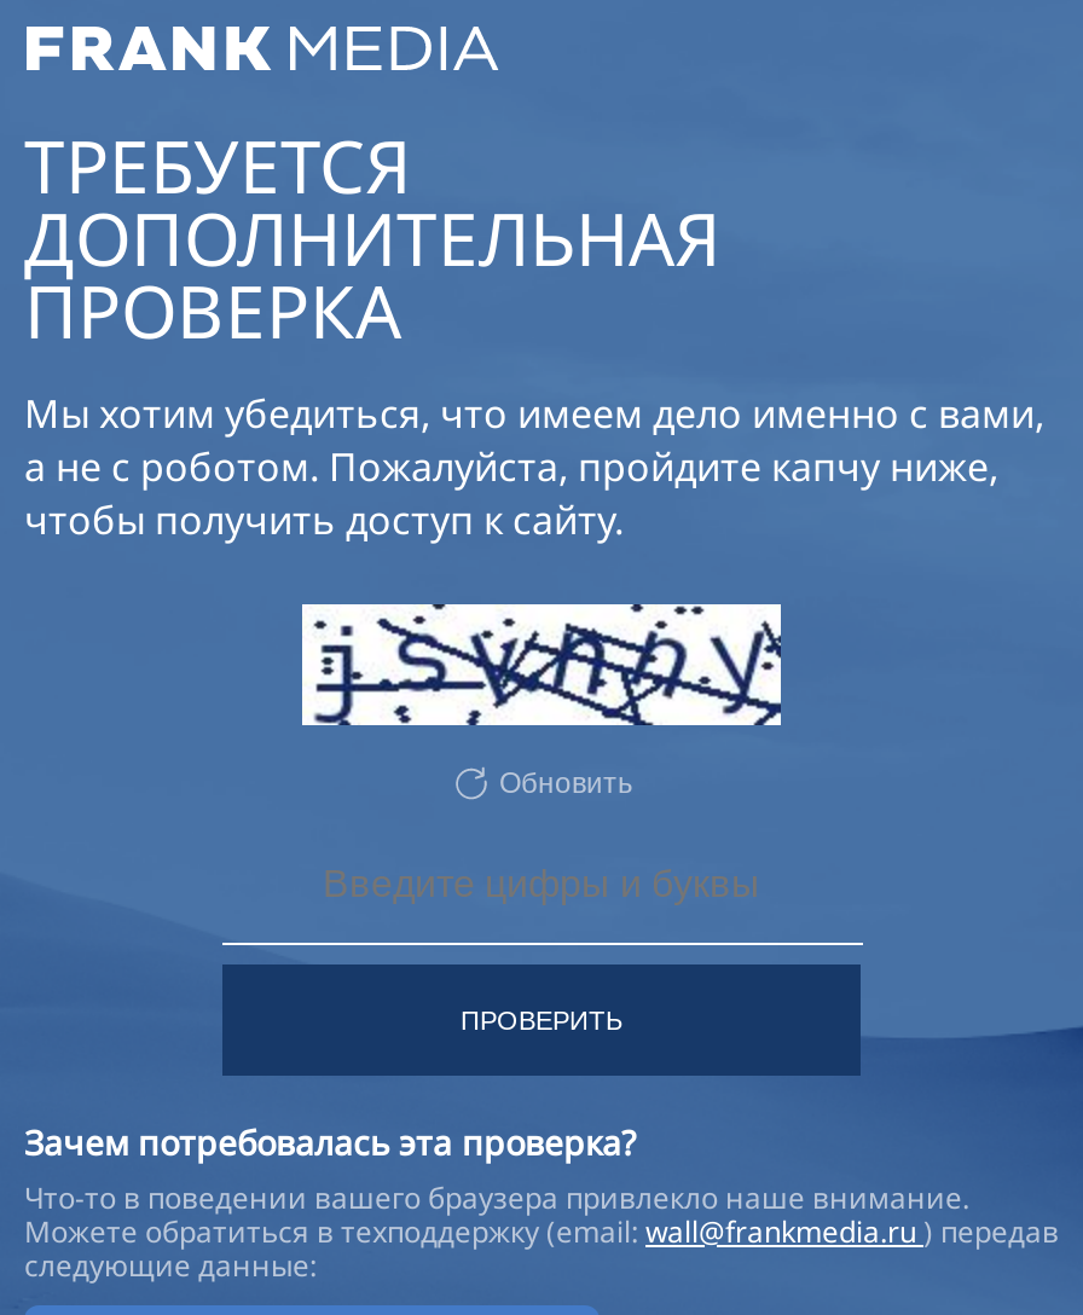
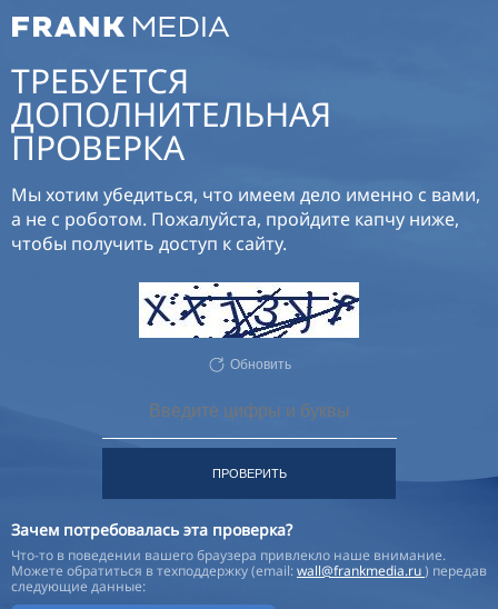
- [image]
+ [image]
